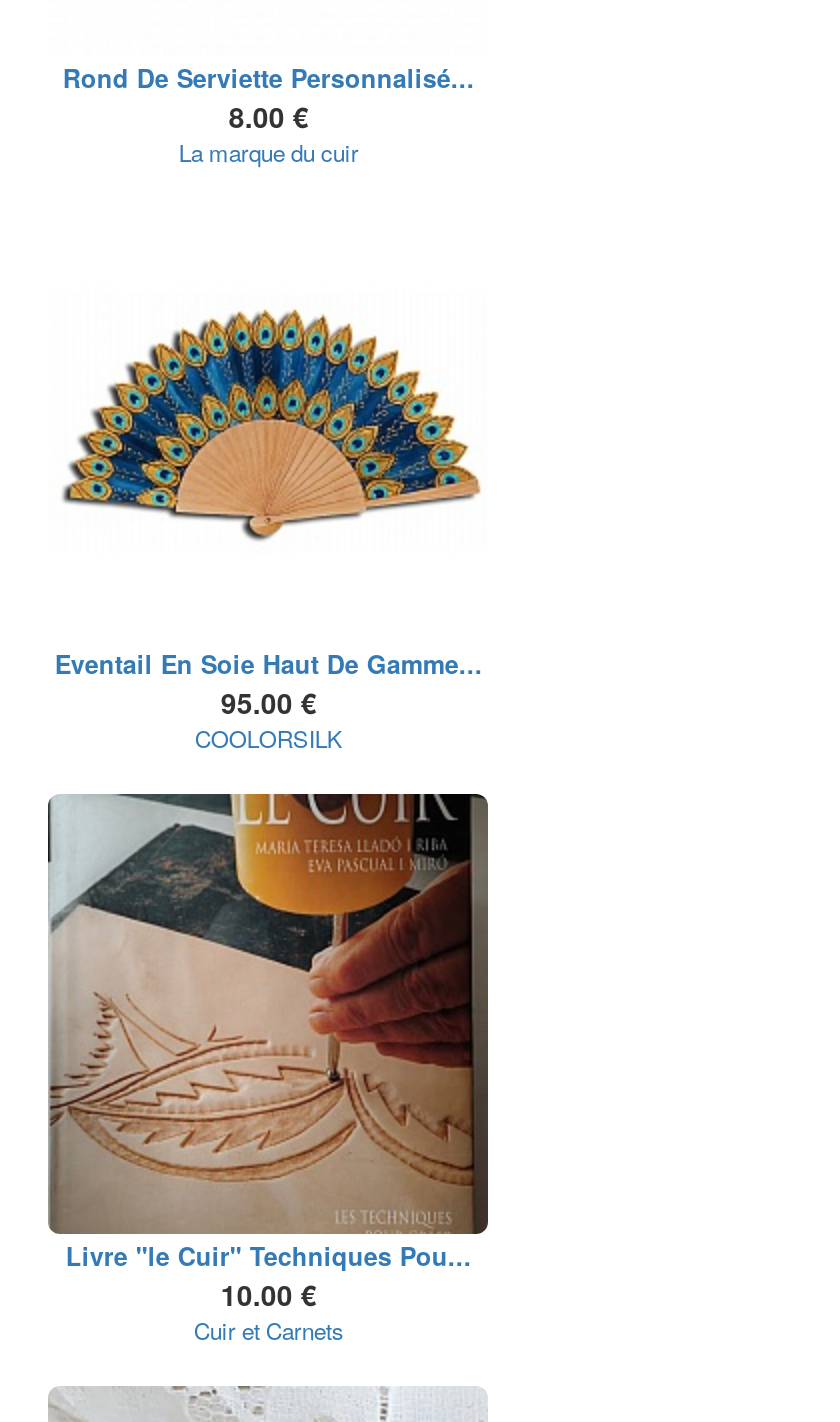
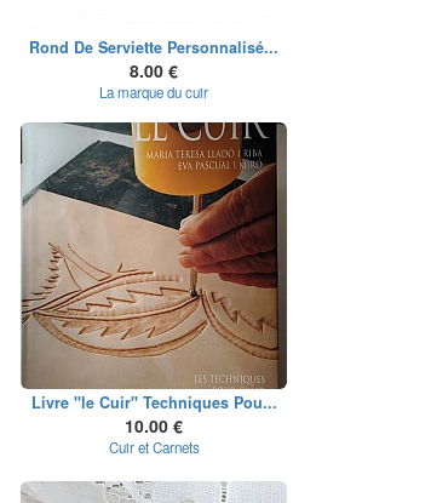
- [image]

- Eventail En Soie Haut De Gamme...
- 95.00 €
- COOLORSILK
